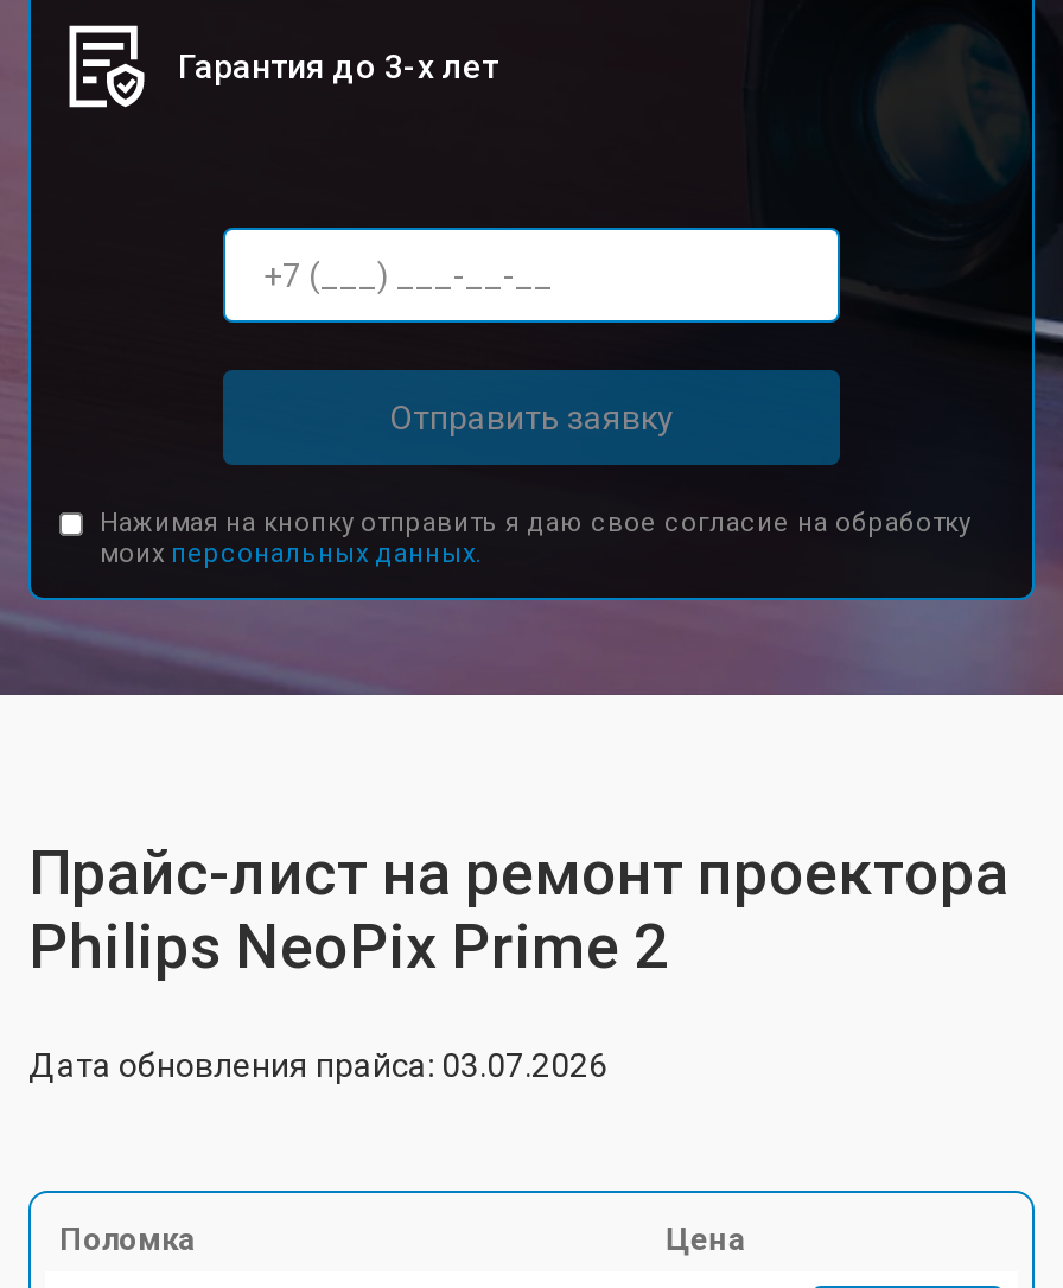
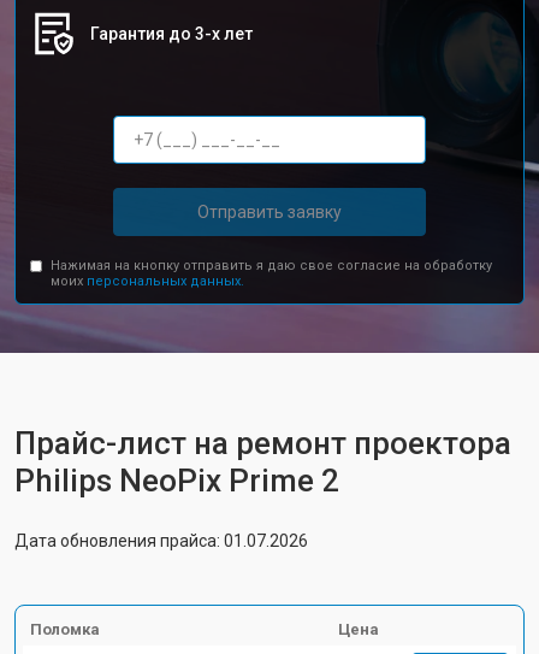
- Дата обновления прайса: 03.07.2026
+ Дата обновления прайса: 01.07.2026
